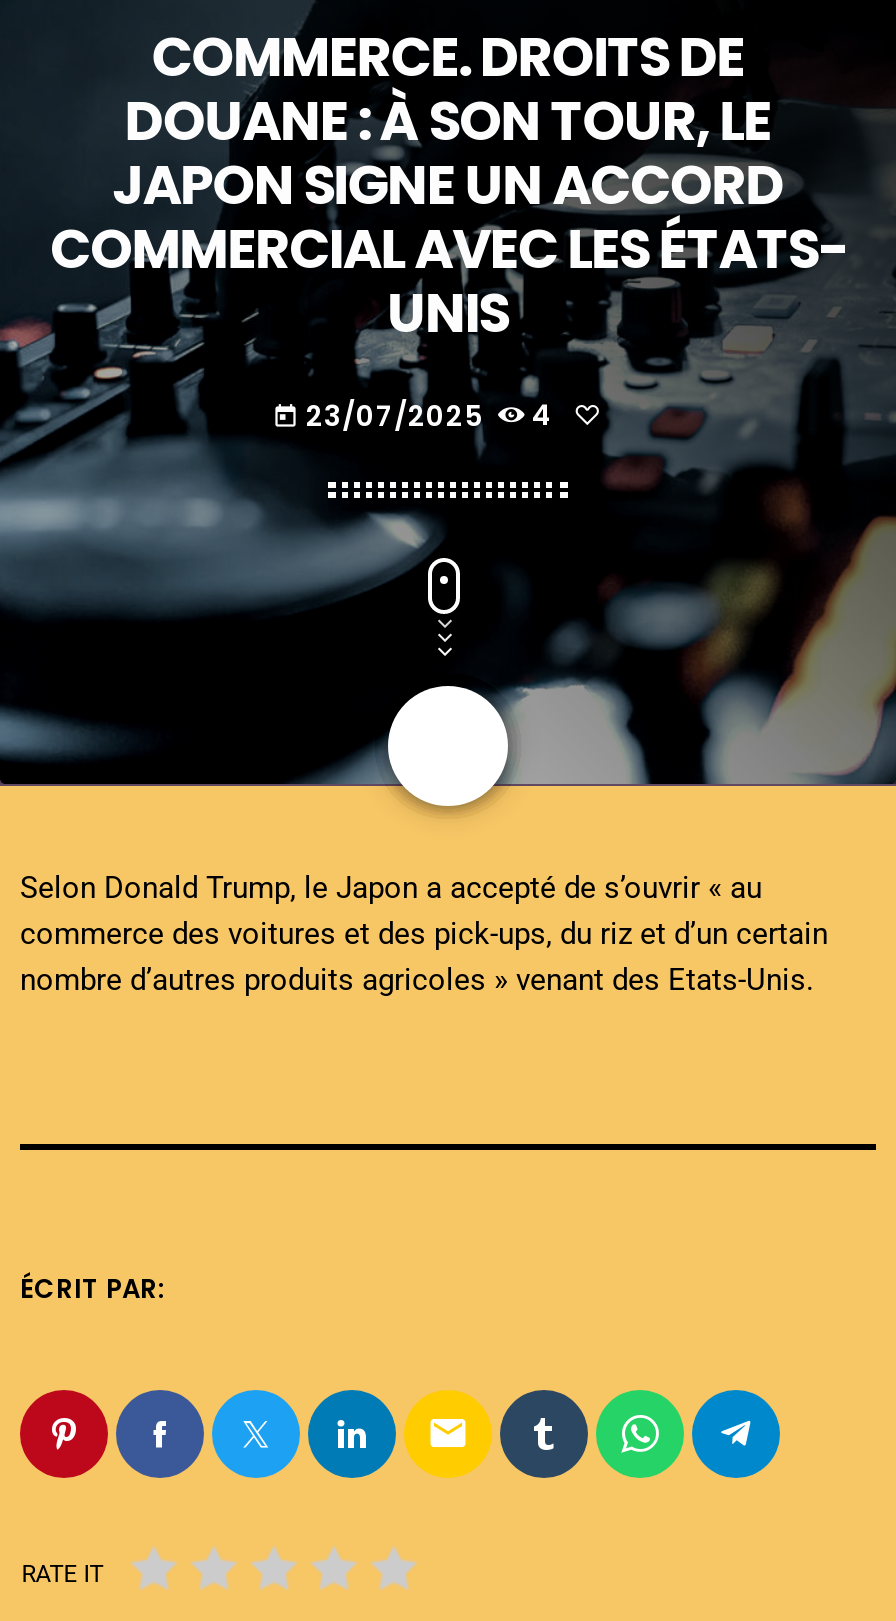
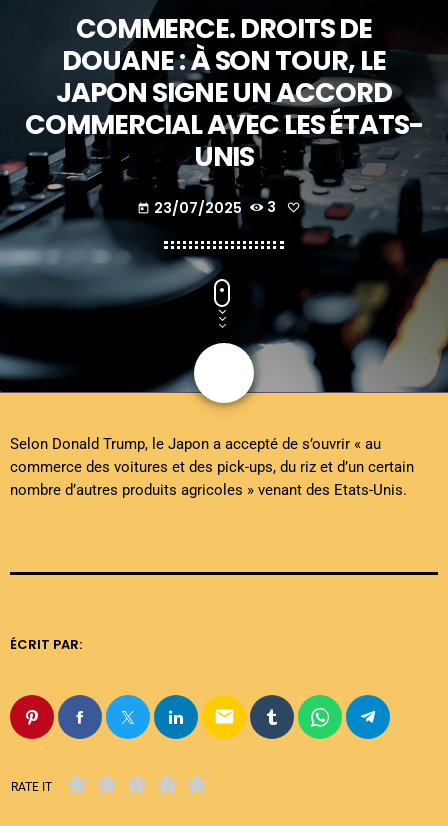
- 4
+ 3
